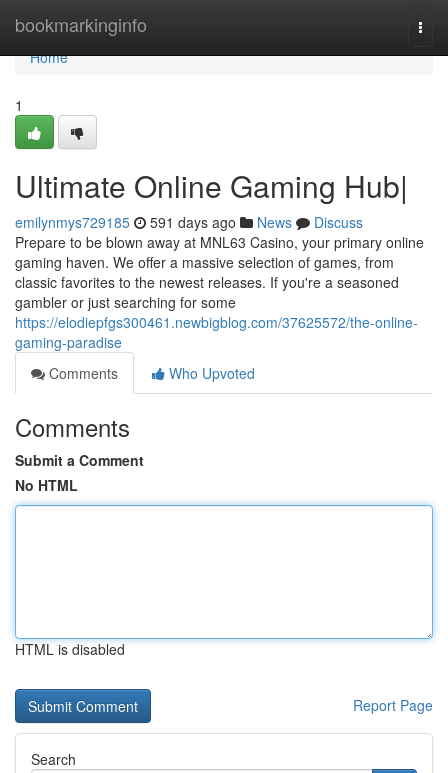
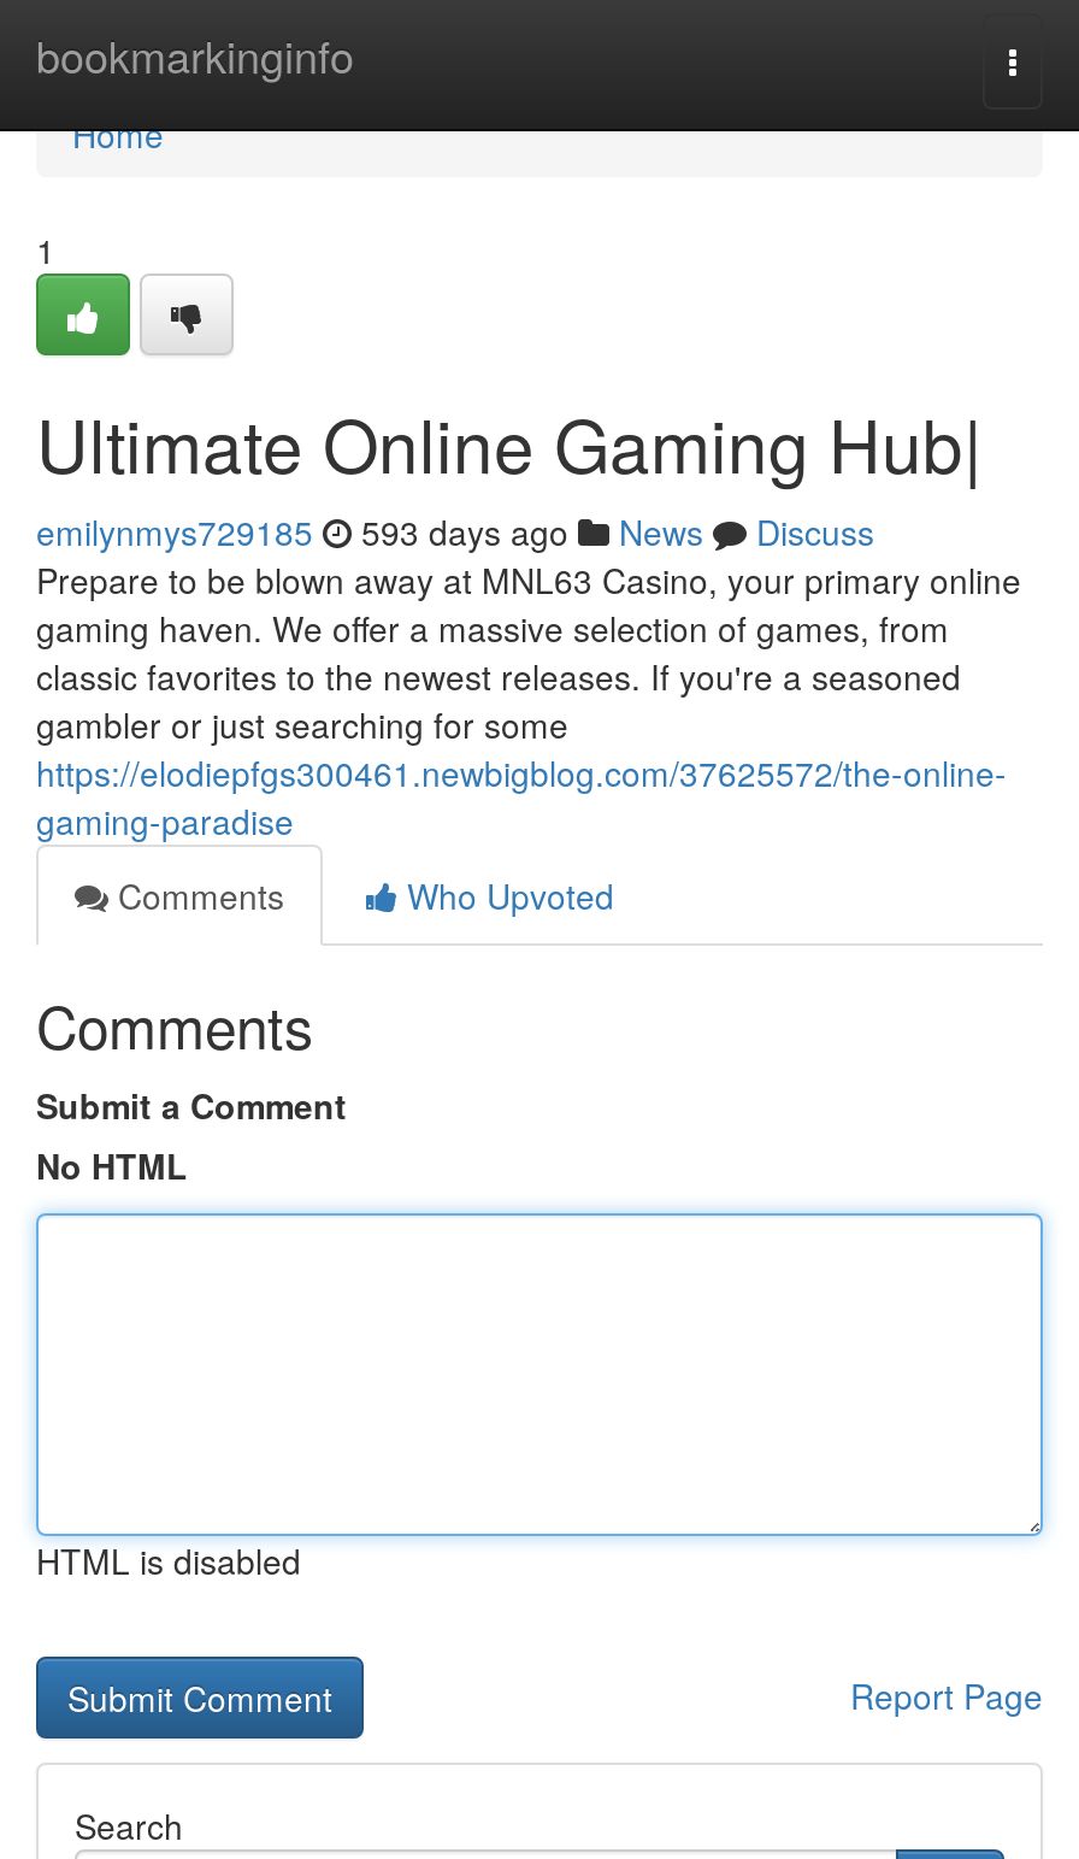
- emilynmys729185 591 days ago News Discuss
+ emilynmys729185 593 days ago News Discuss
